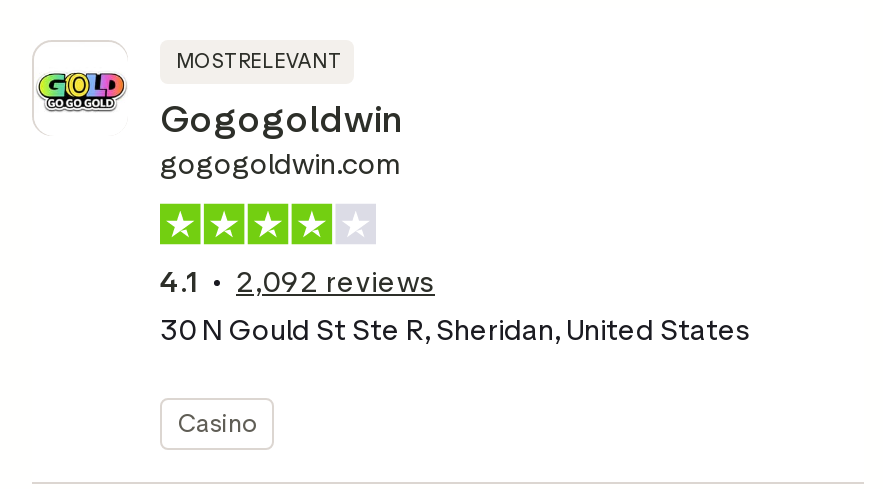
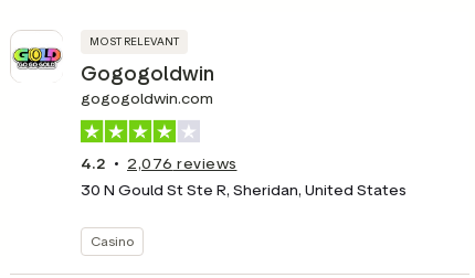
- 4.1
+ 4.2

- 2,092 reviews
+ 2,076 reviews
